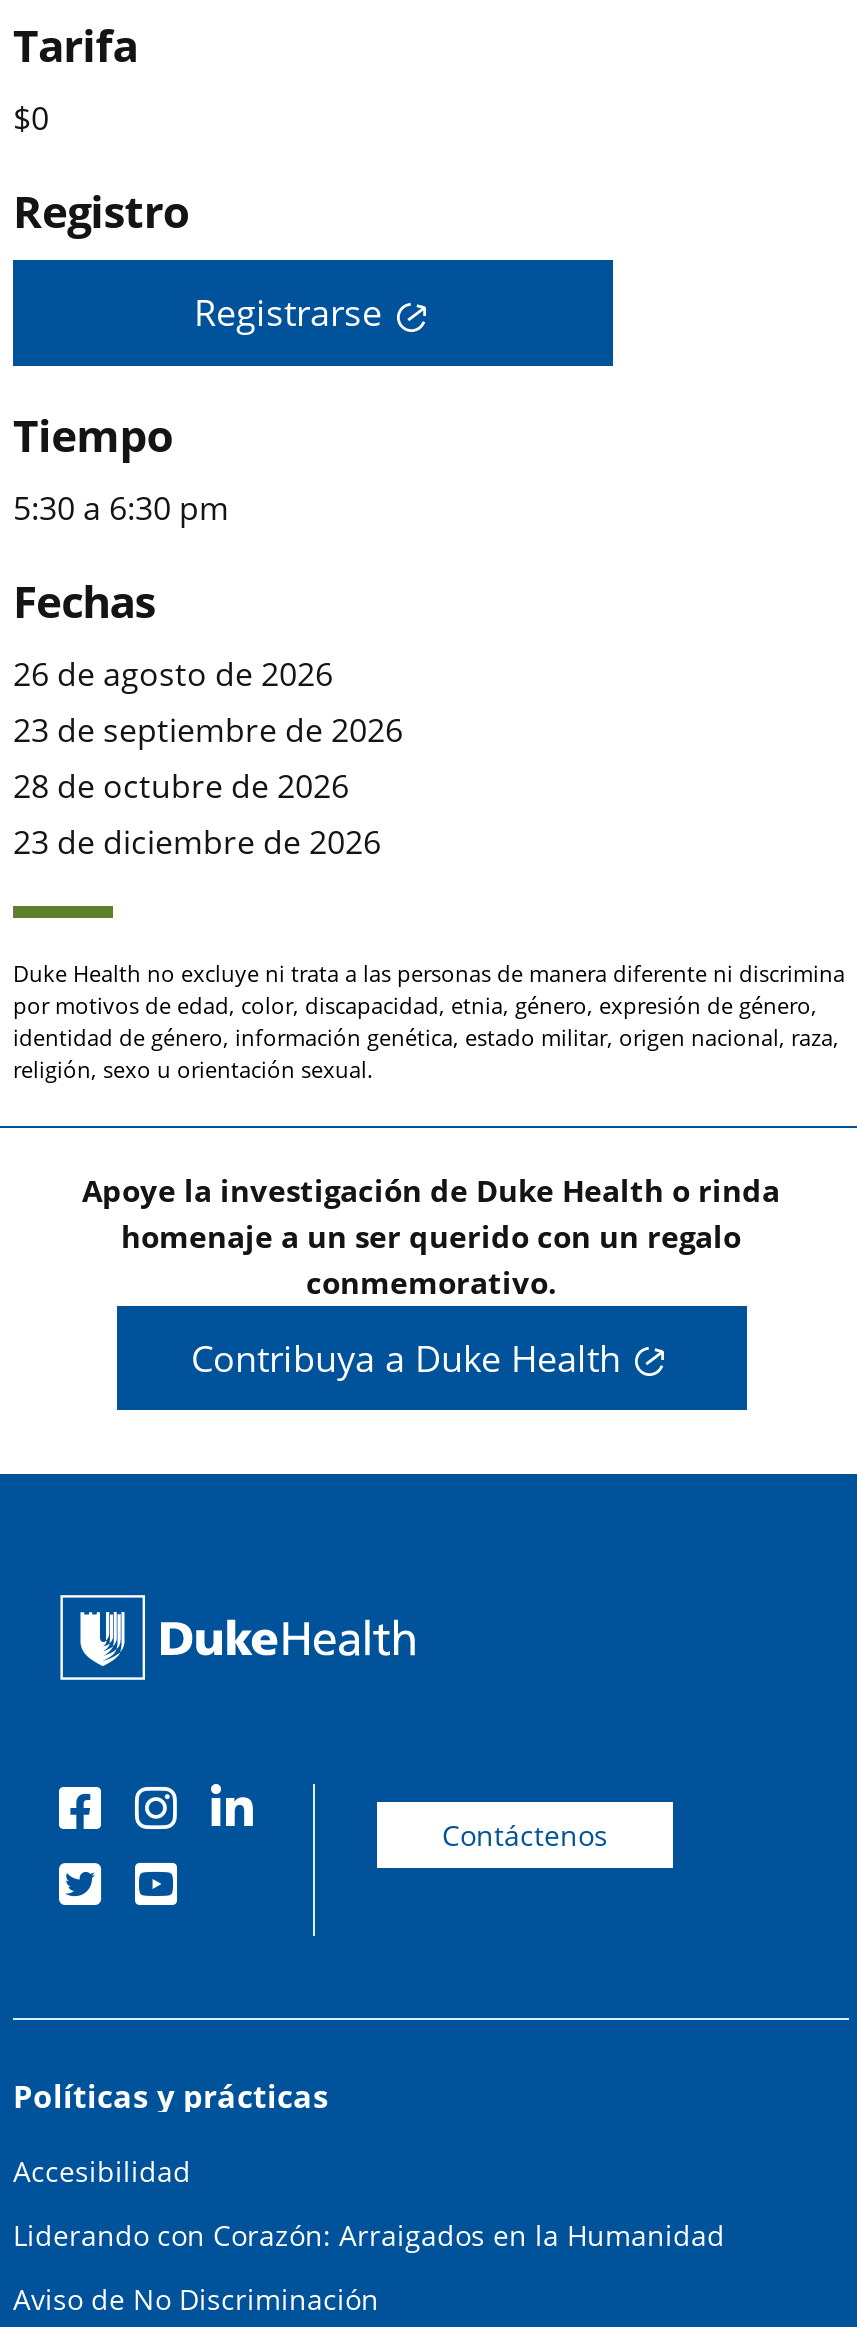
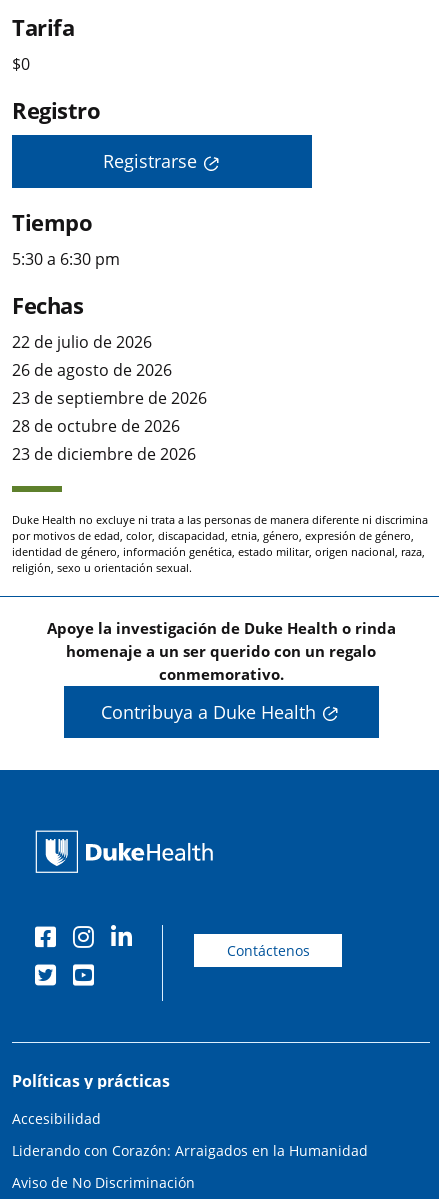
+ 22 de julio de 2026
